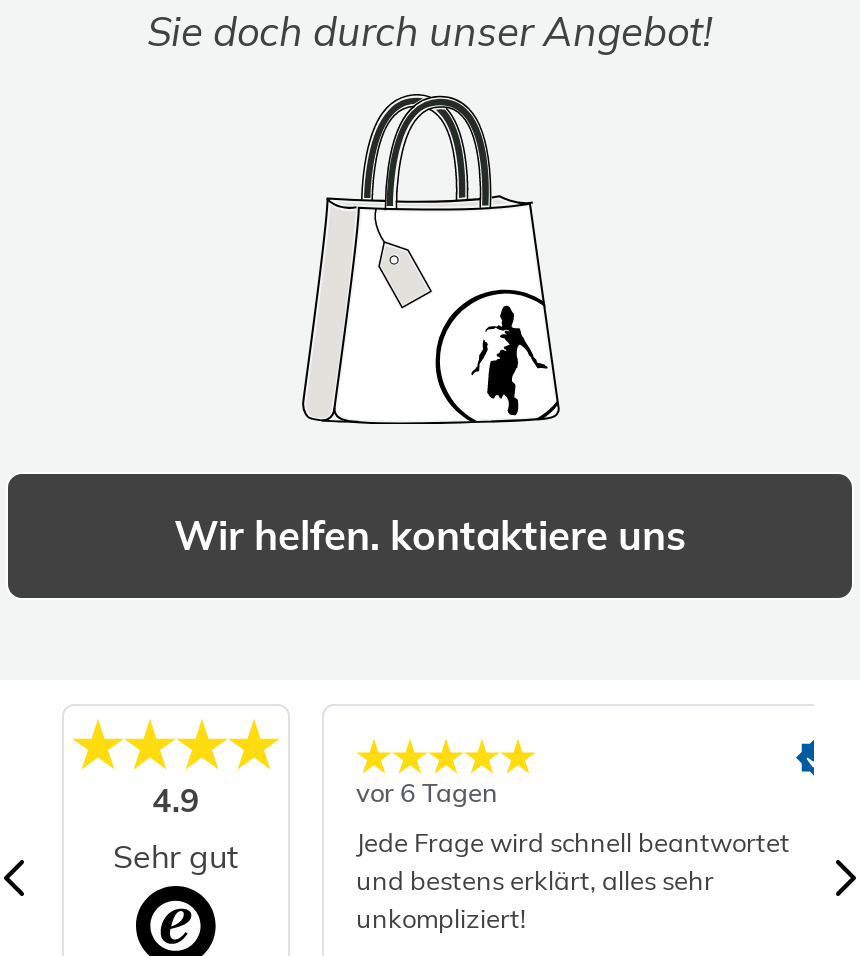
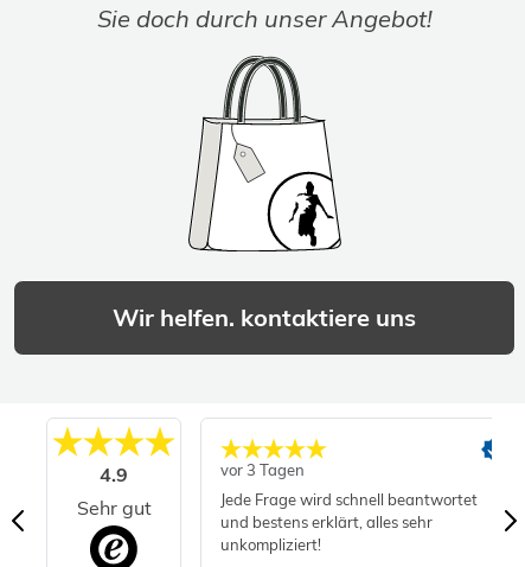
- vor 6 Tagen
+ vor 3 Tagen
